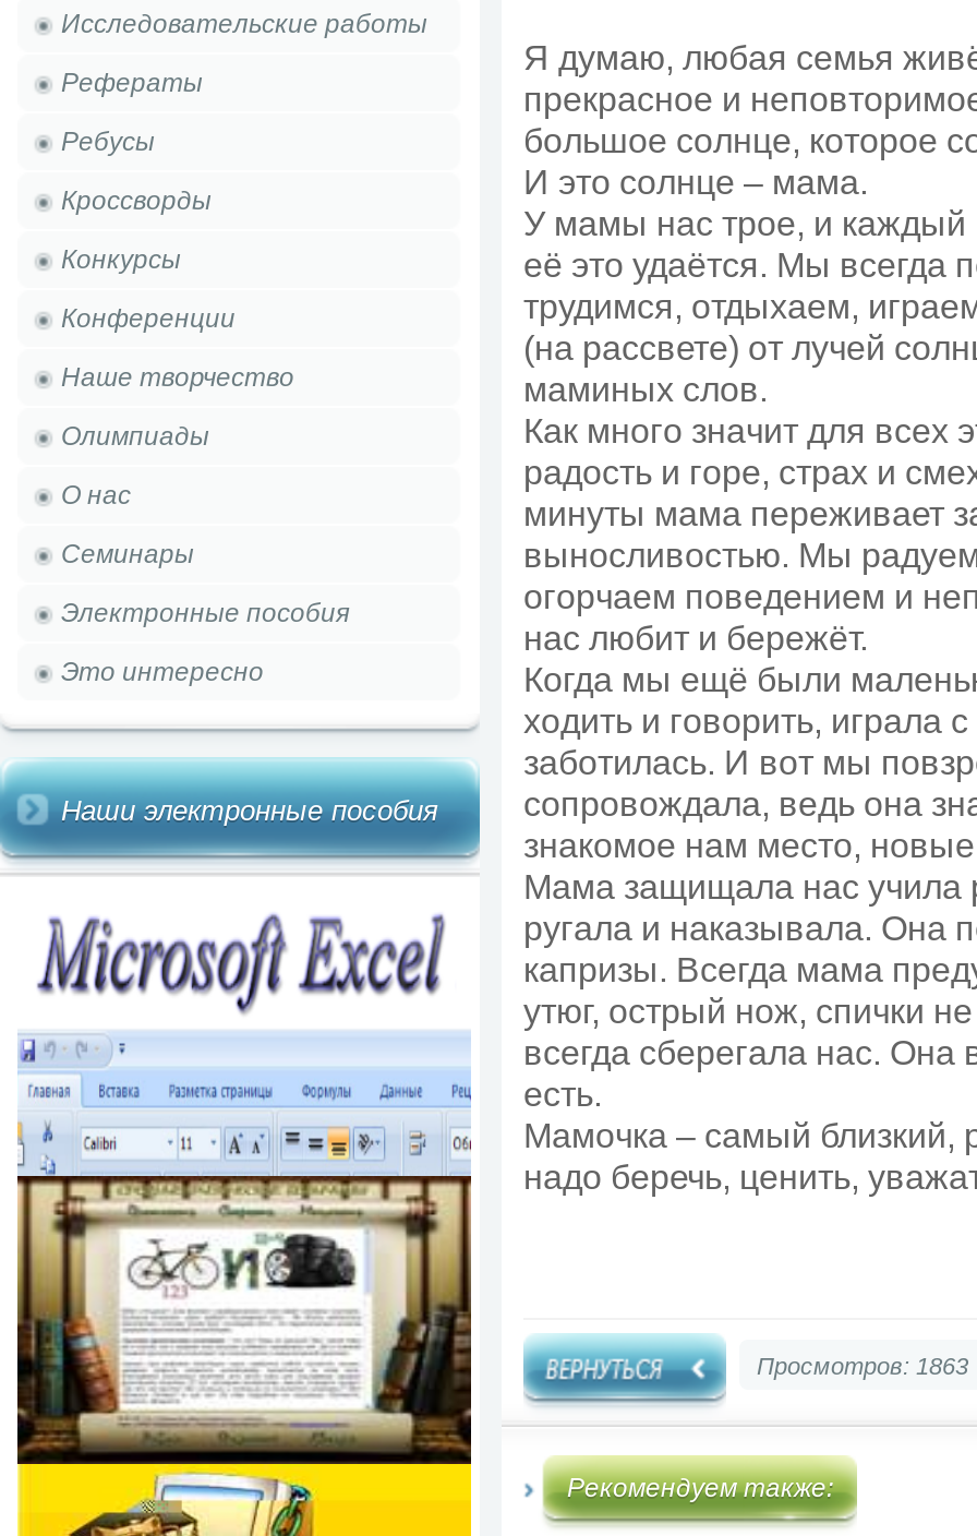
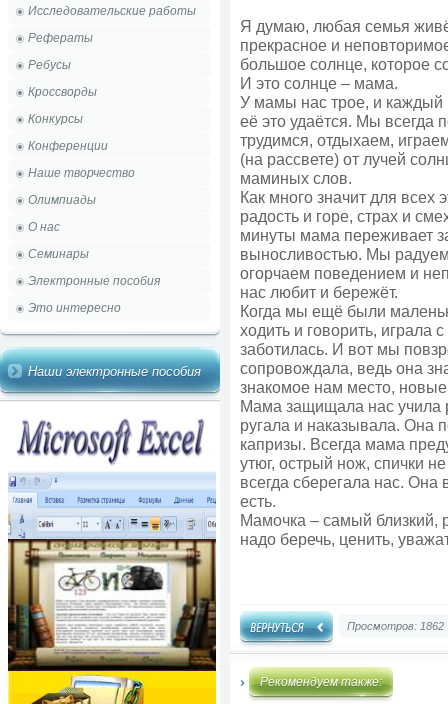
- Просмотров: 1863
+ Просмотров: 1862
